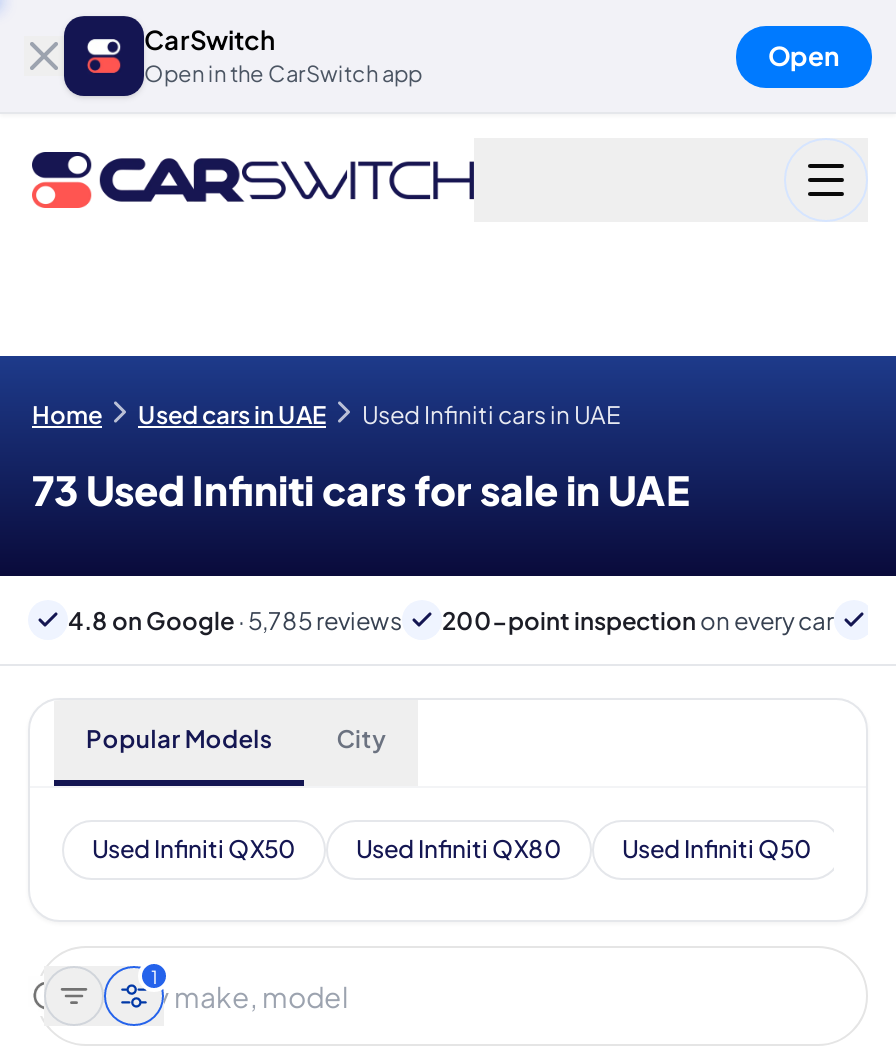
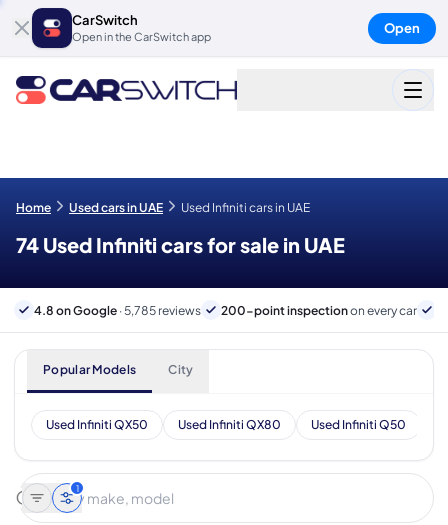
- 73 Used Infiniti cars for sale in UAE
+ 74 Used Infiniti cars for sale in UAE
